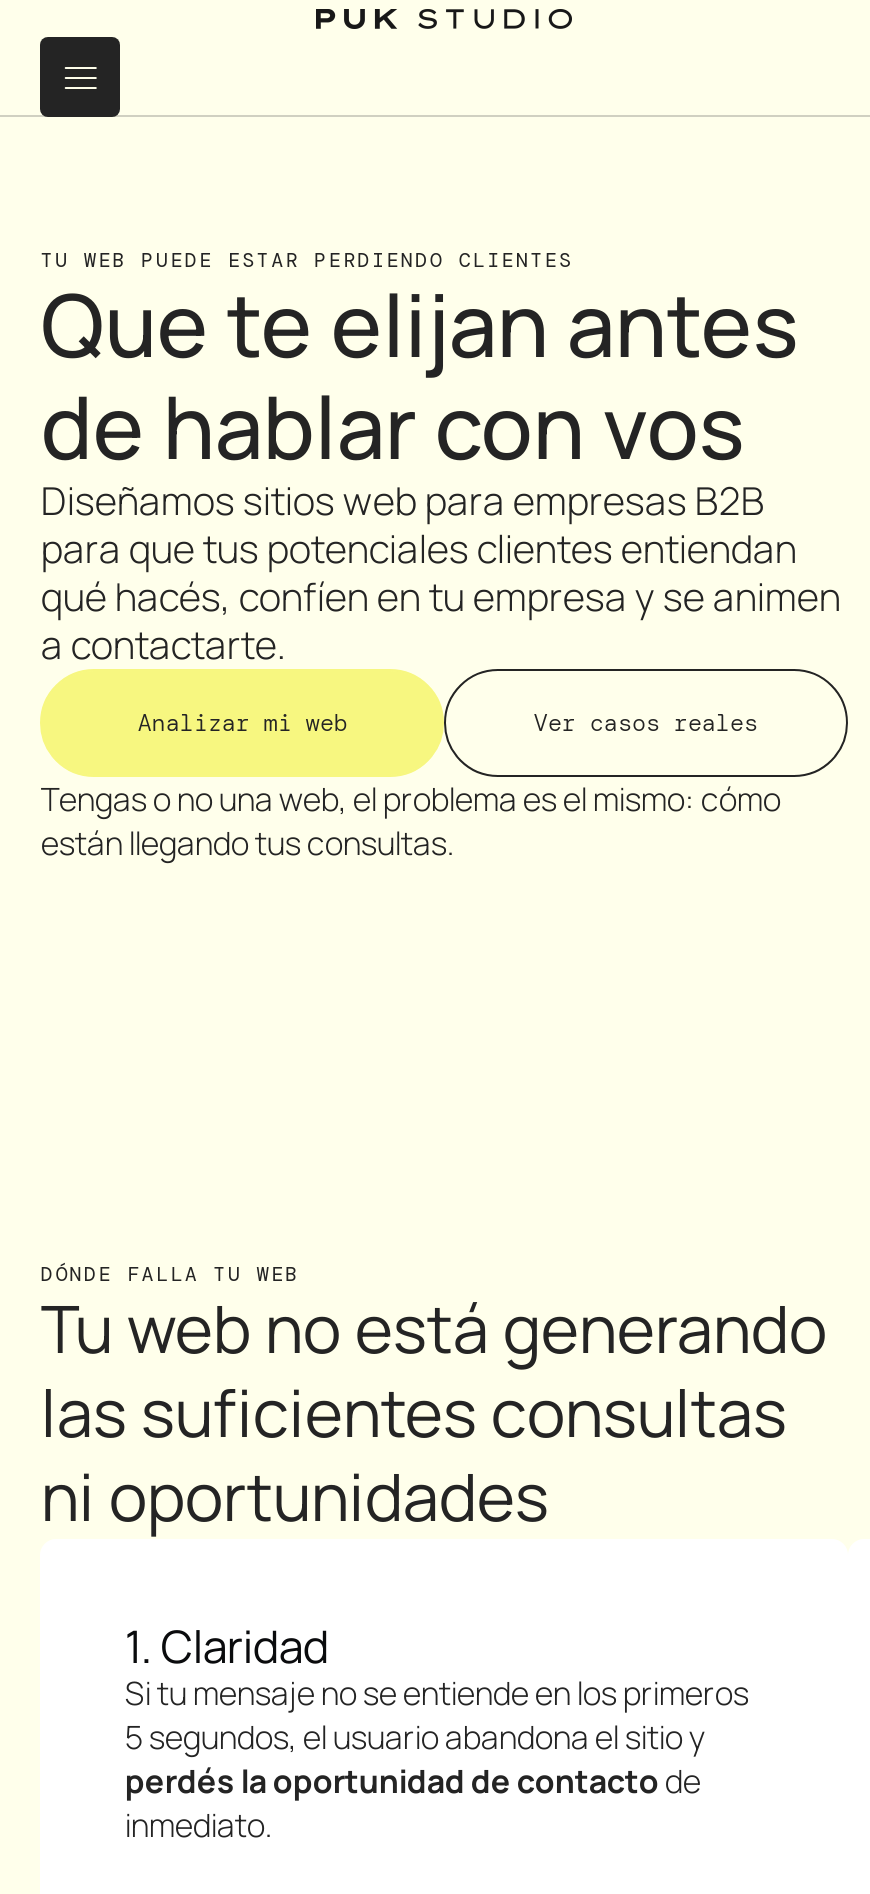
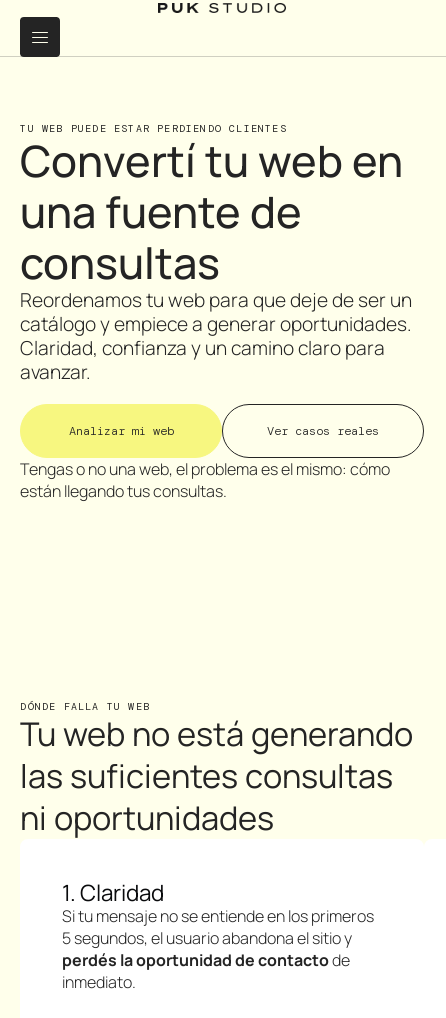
- Que te elijan antes
- de hablar con vos
- Diseñamos sitios web para empresas B2B
- para que tus potenciales clientes entiendan
- qué hacés, confíen en tu empresa y se animen
- a contactarte.
+ Convertí tu web en
+ una fuente de
+ consultas
+ Reordenamos tu web para que deje de ser un
+ catálogo y empiece a generar oportunidades.
+ Claridad, confianza y un camino claro para
+ avanzar.
